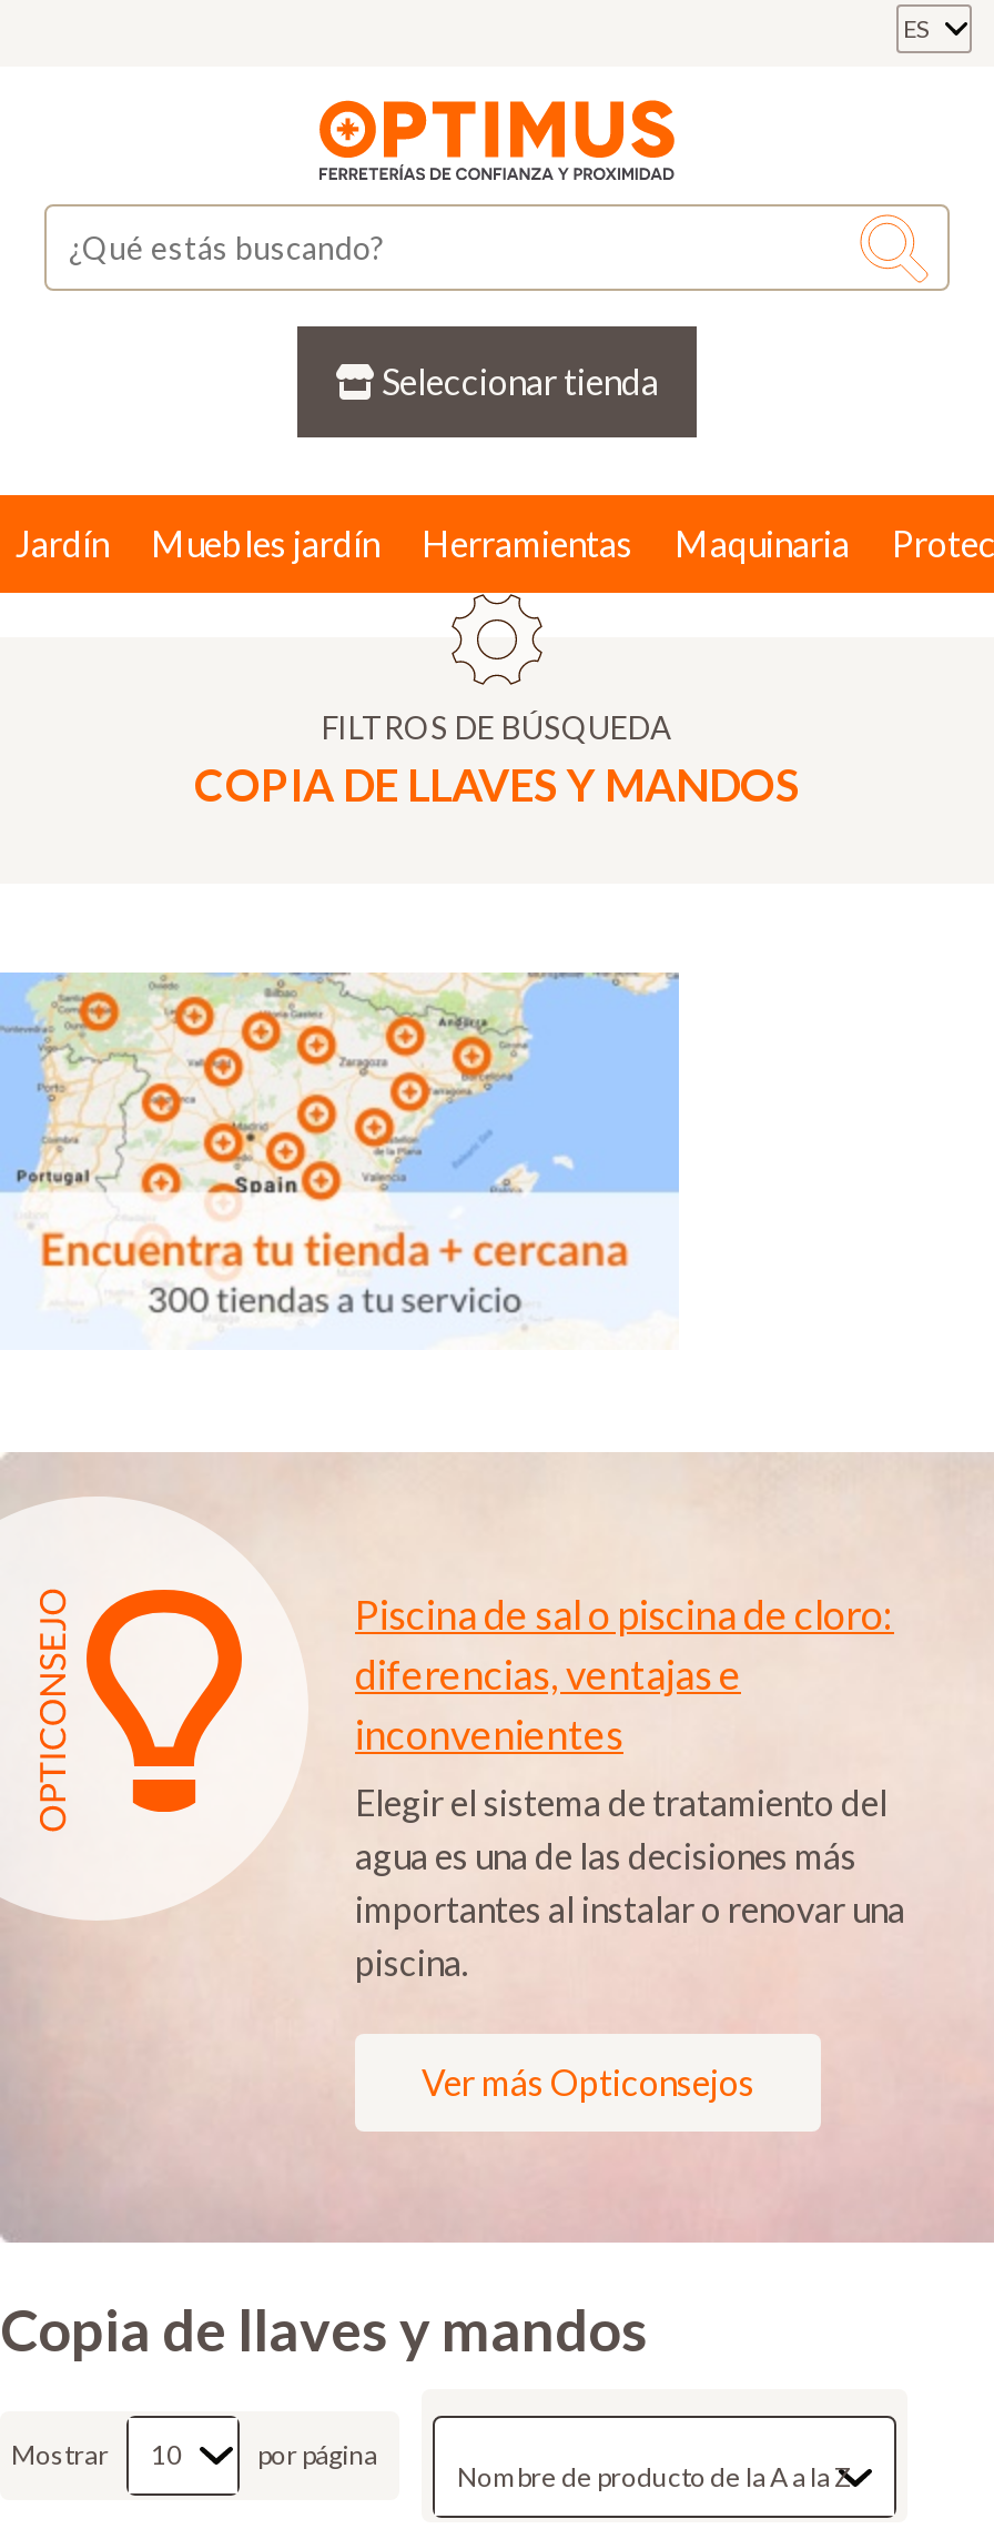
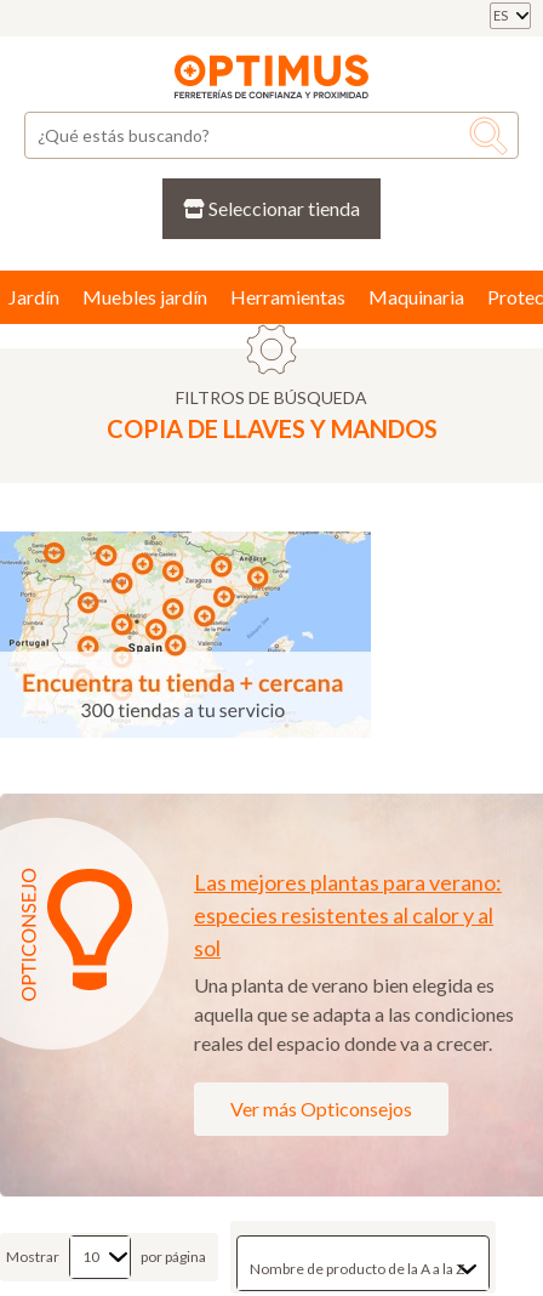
- Piscina de sal o piscina de cloro:
- diferencias, ventajas e
- inconvenientes
+ Las mejores plantas para verano:
+ especies resistentes al calor y al
+ sol

- Elegir el sistema de tratamiento del
- agua es una de las decisiones más
- importantes al instalar o renovar una
- piscina.
+ Una planta de verano bien elegida es
+ aquella que se adapta a las condiciones
+ reales del espacio donde va a crecer.

- Copia de llaves y mandos
